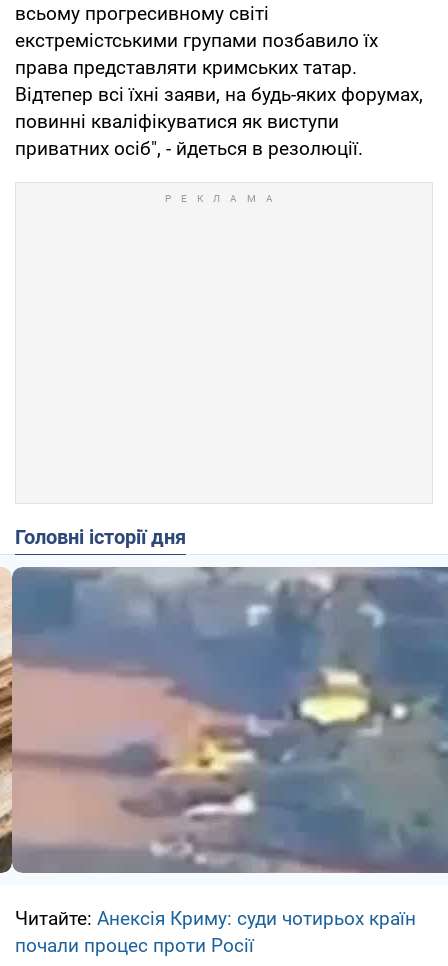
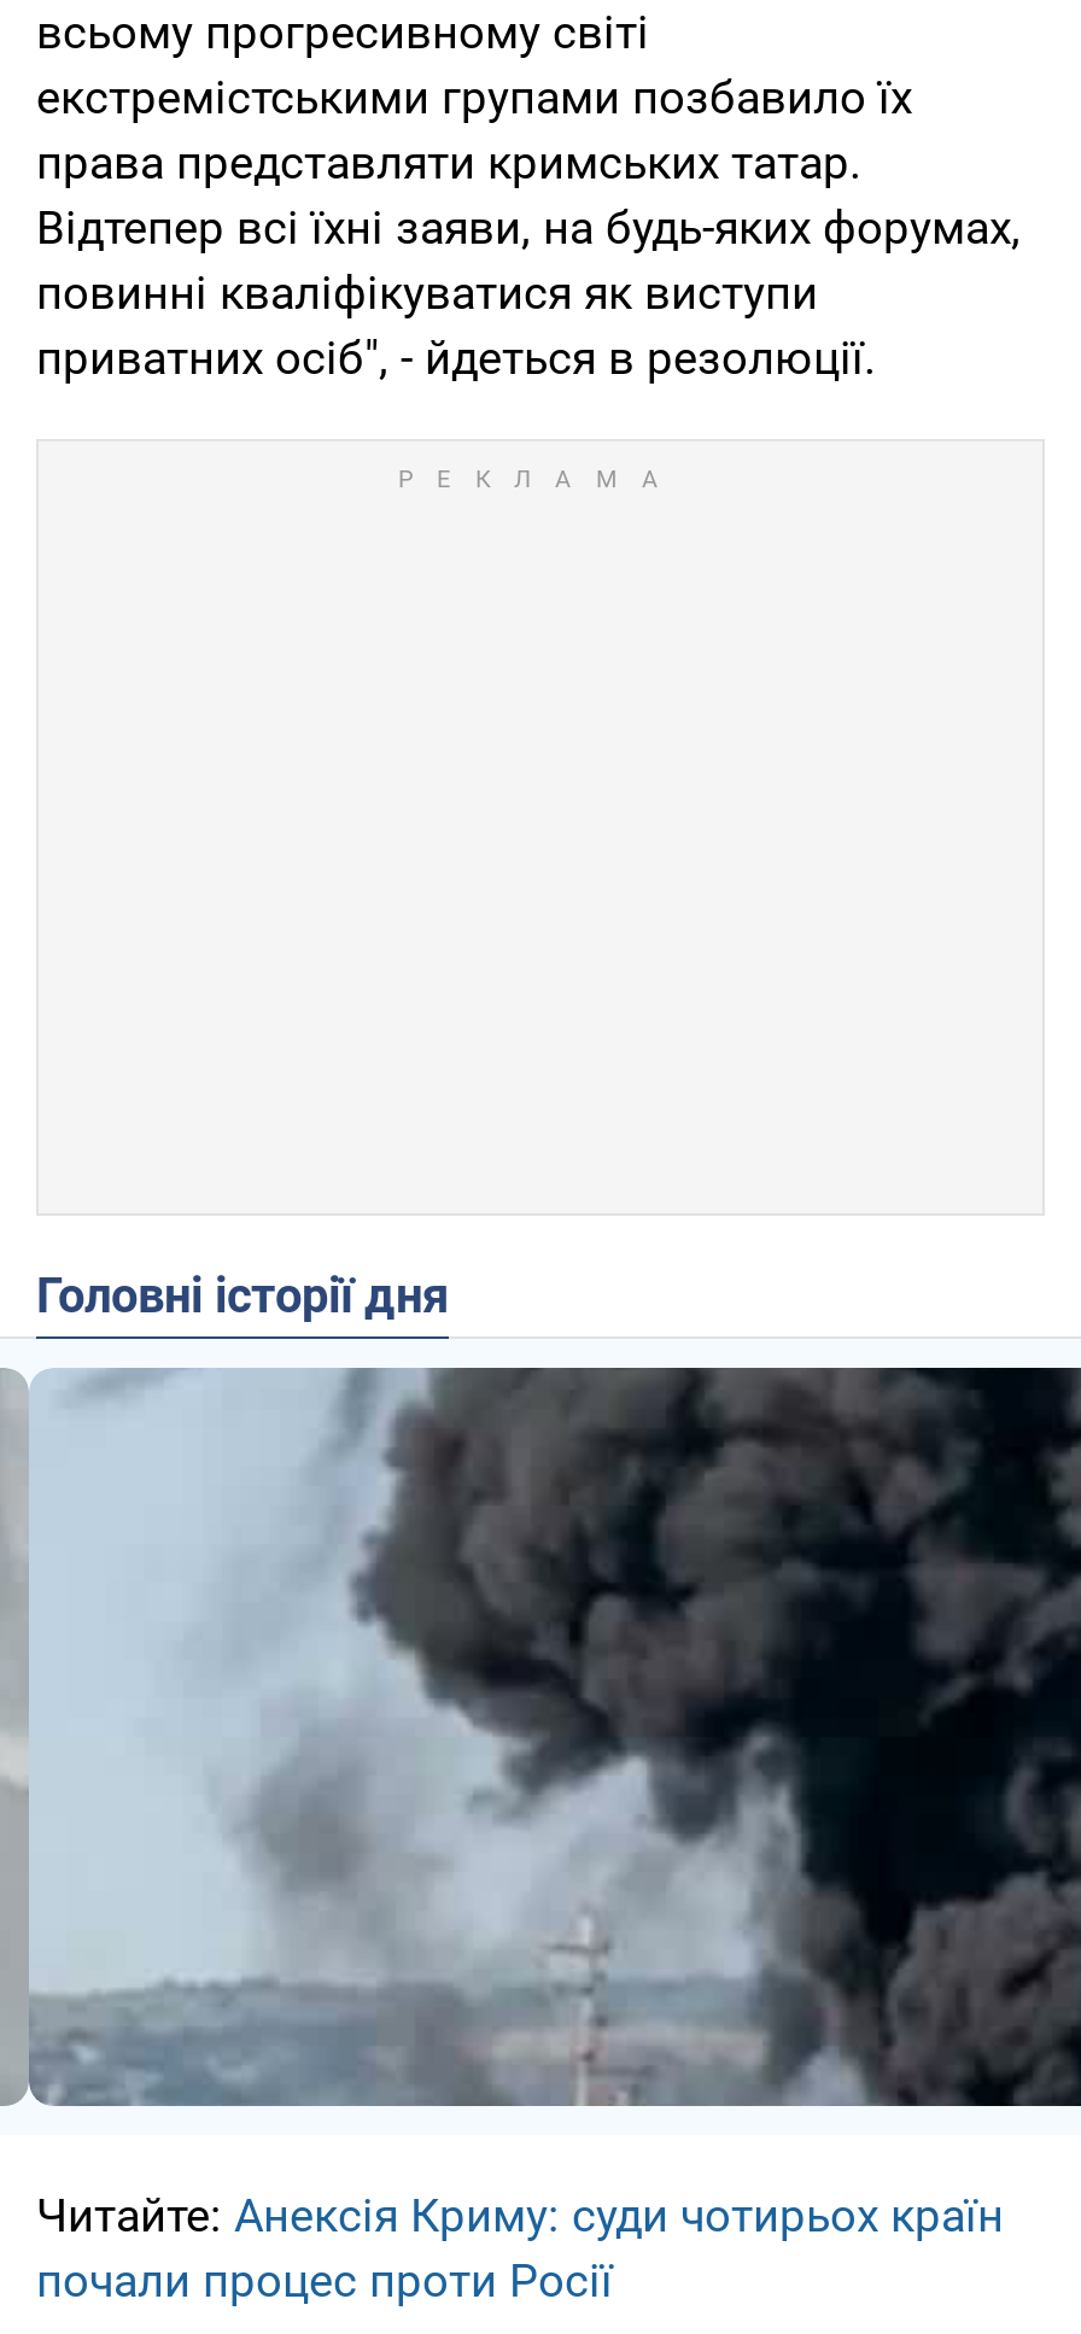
- [image]
+ [image]
